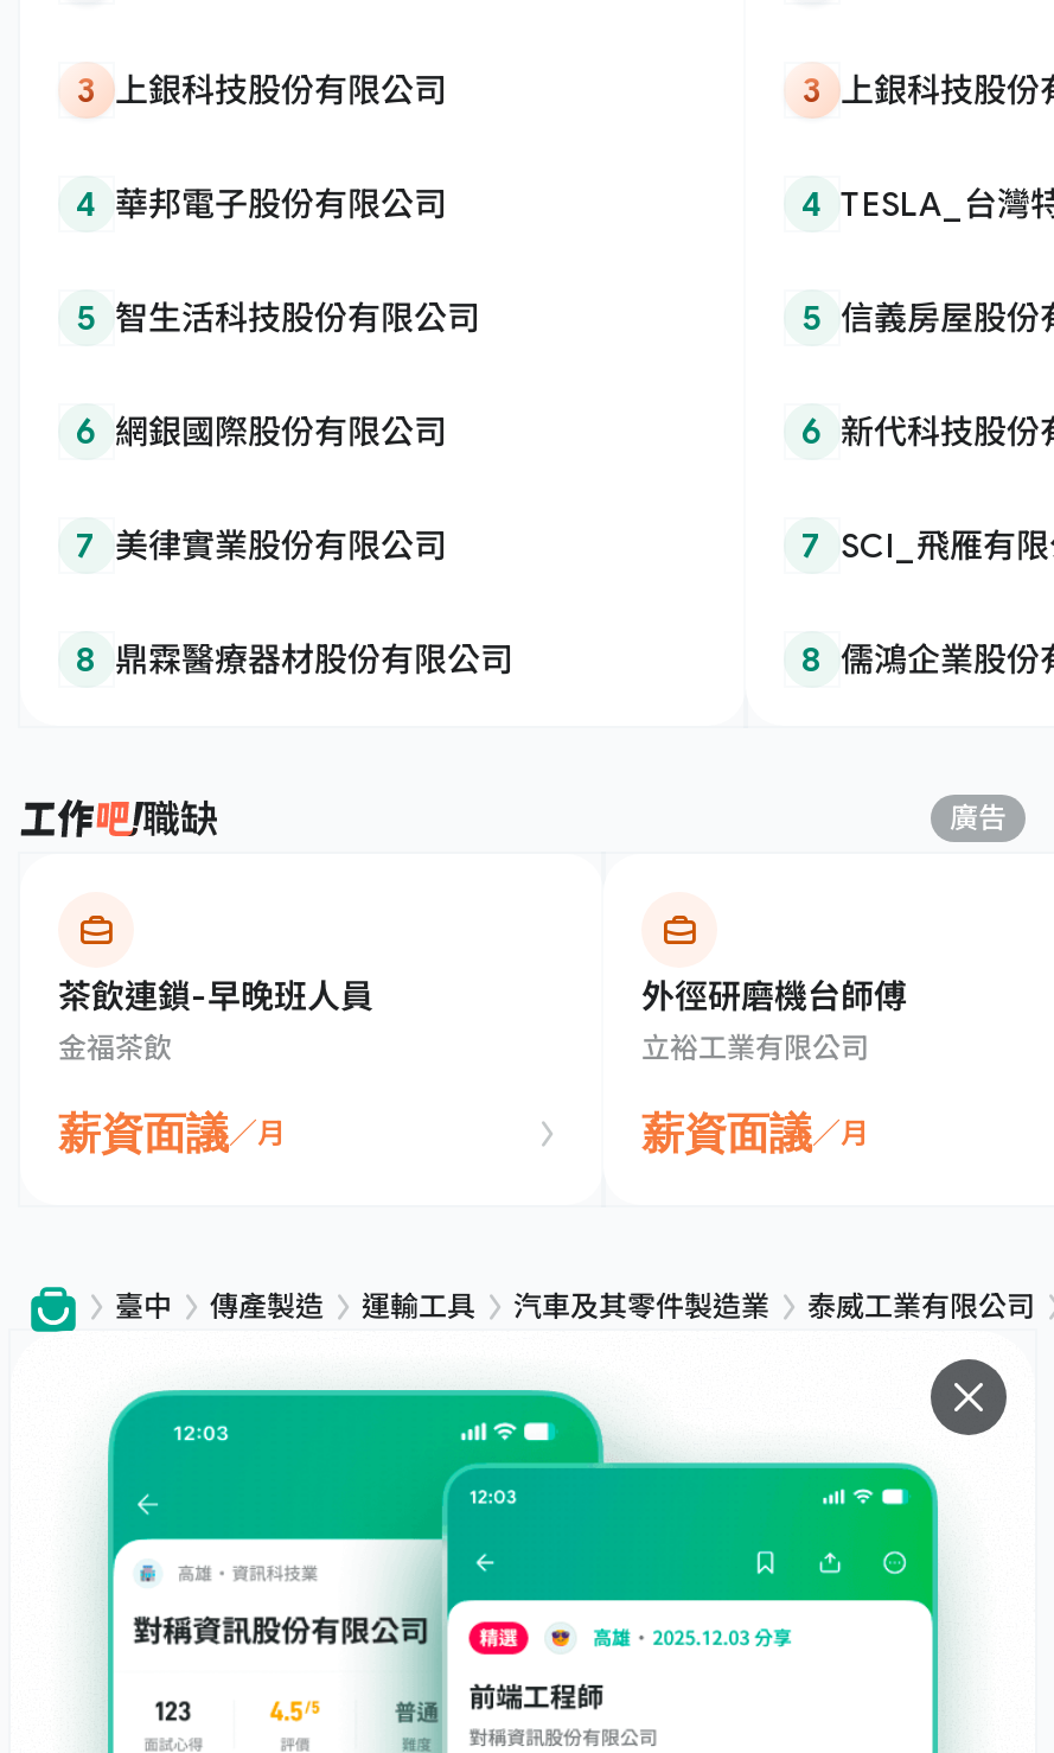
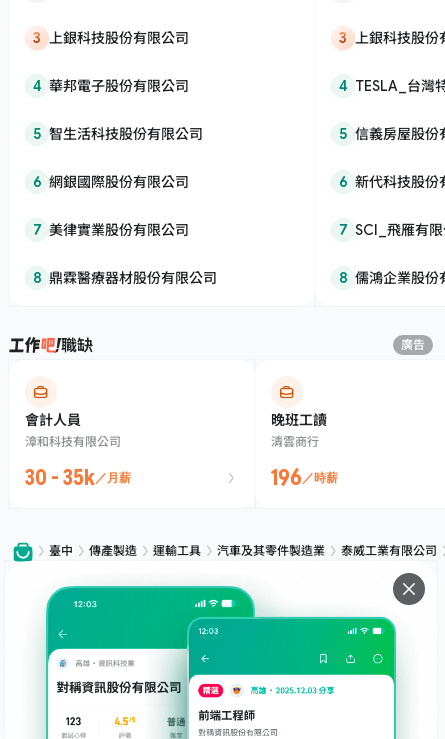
- 茶飲連鎖-早晚班人員
- 金福茶飲
+ 會計人員
+ 漳和科技有限公司

- 外徑研磨機台師傅
- 立裕工業有限公司
+ 晚班工讀
+ 清雲商行

- 薪資面議／月
+ 30 - 35k／月薪

- 薪資面議／月
+ 196／時薪
